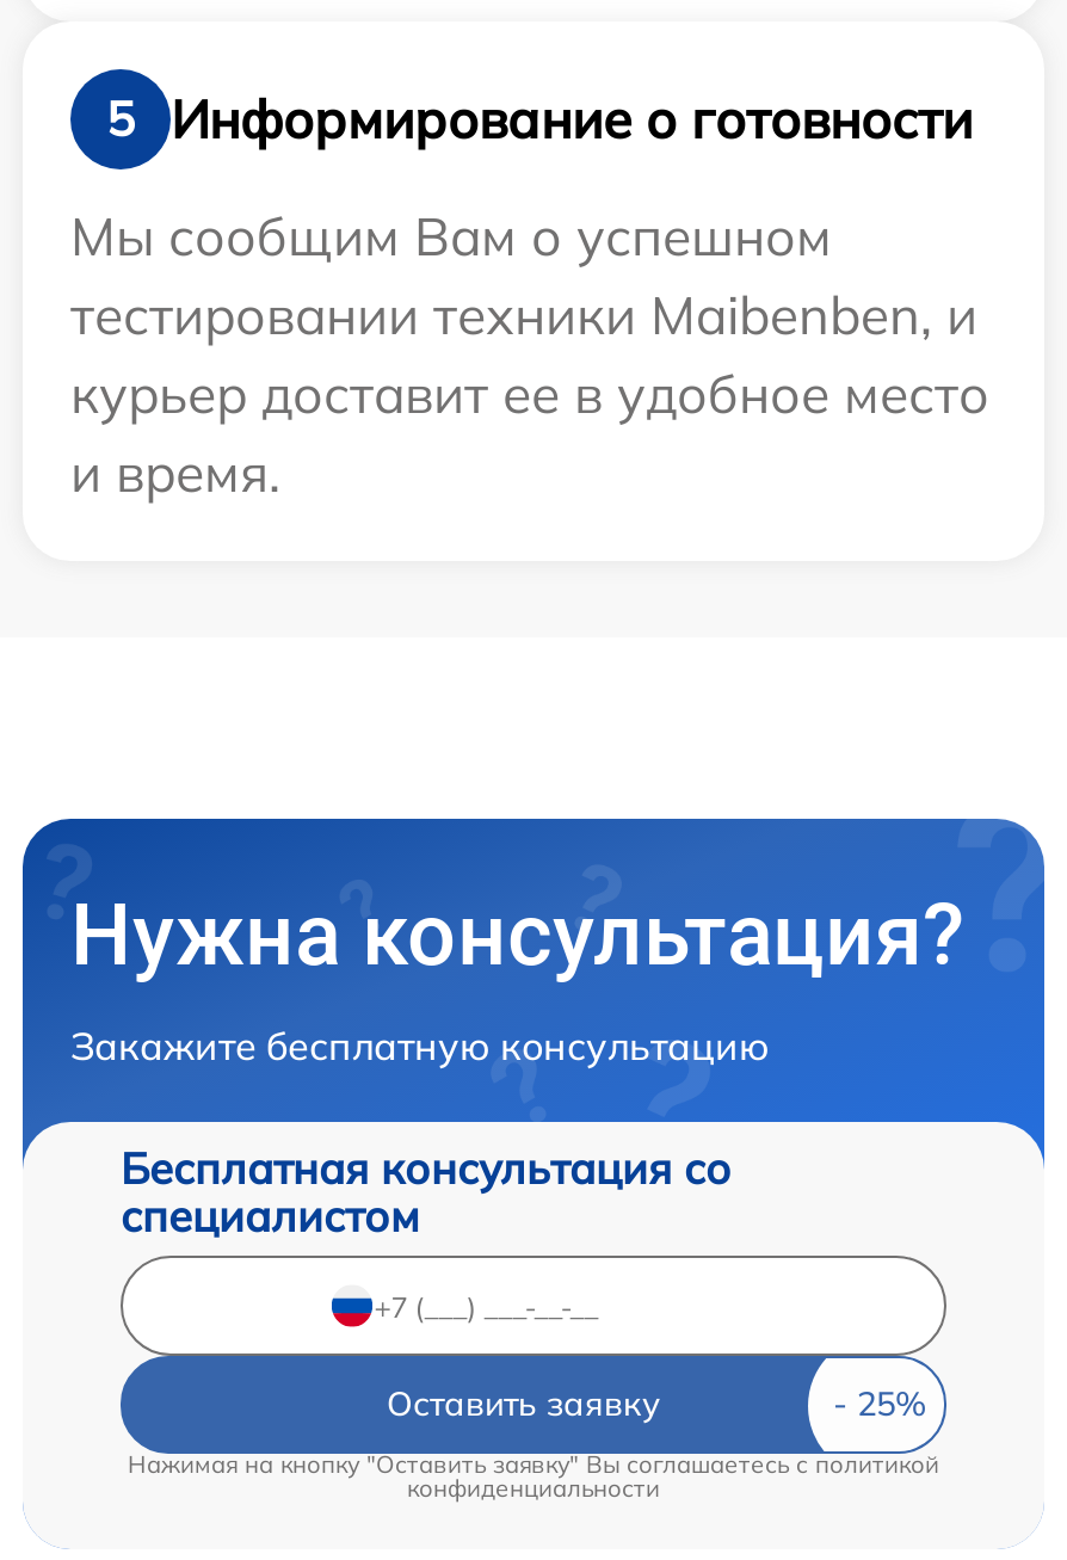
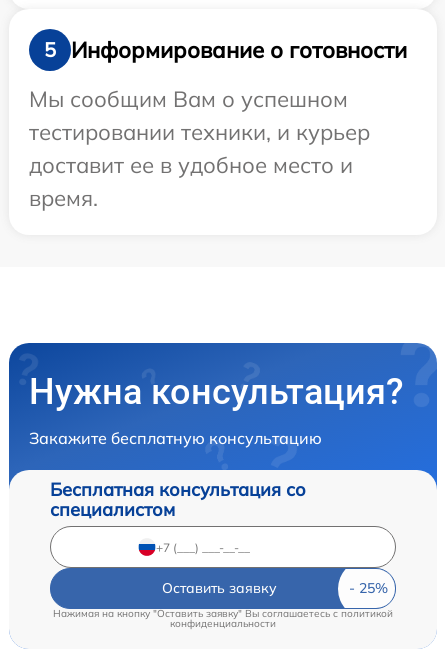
- тестировании техники Maibenben, и
- курьер доставит ее в удобное место
- и время.
+ тестировании техники, и курьер
+ доставит ее в удобное место и
+ время.
